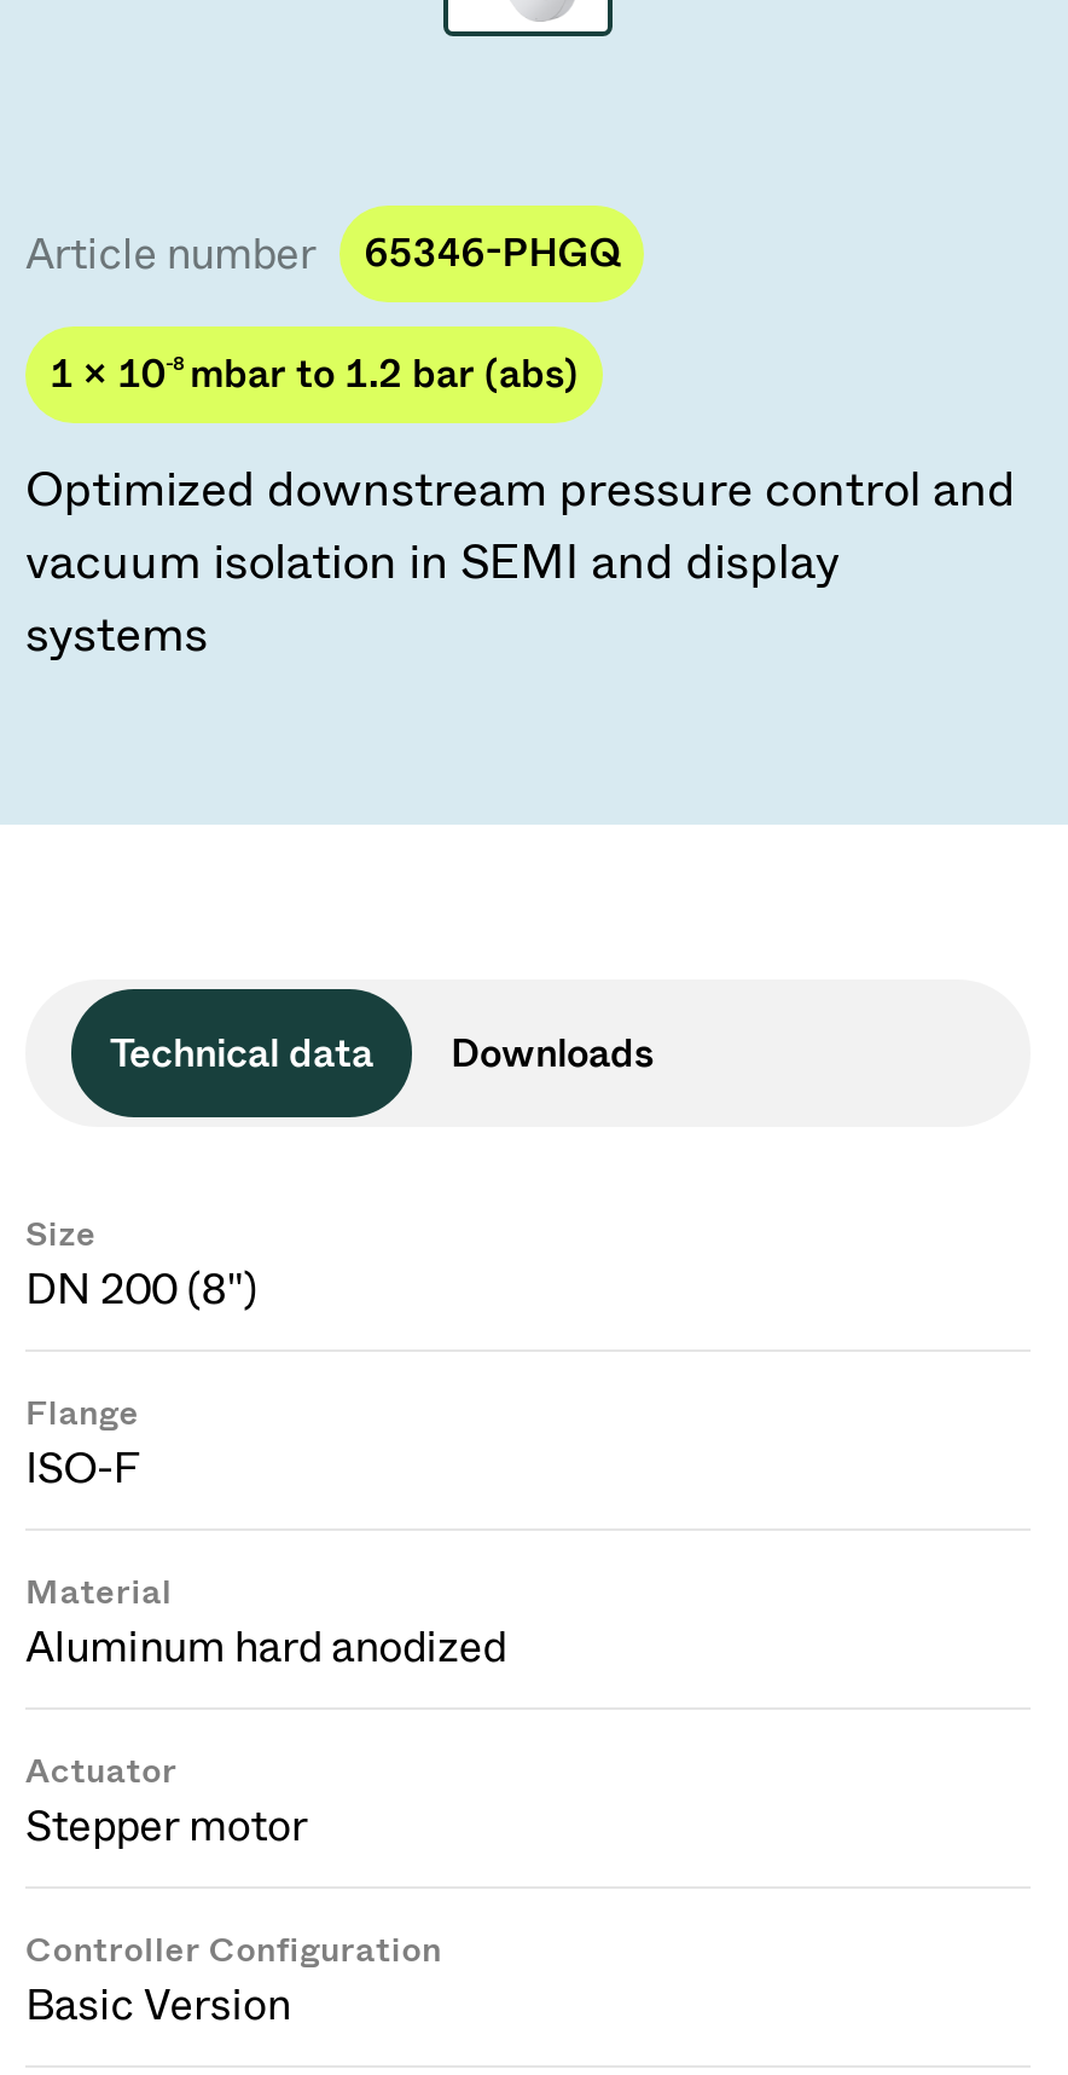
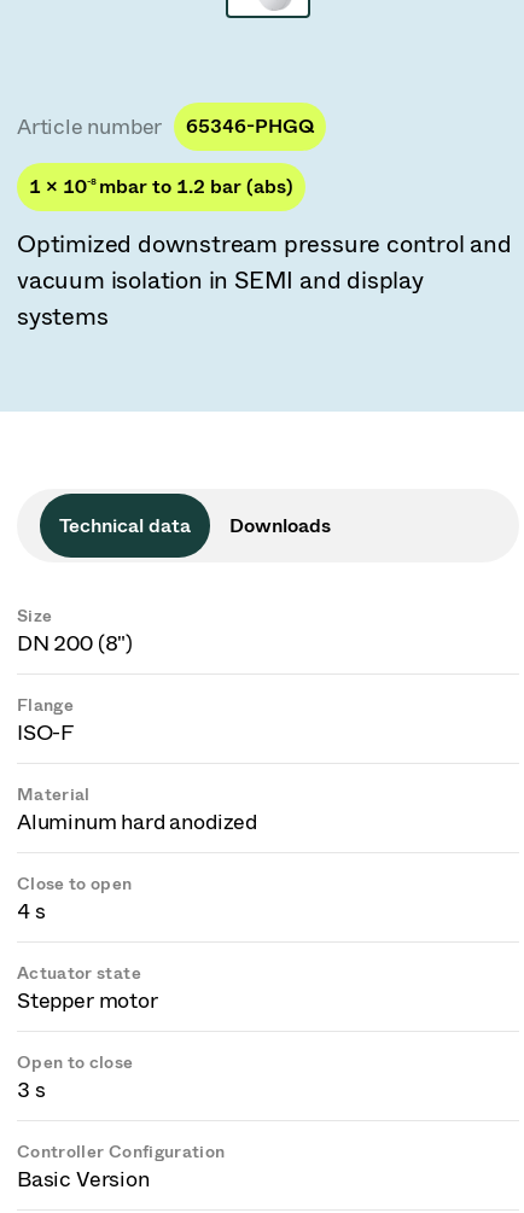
- Actuator
+ Close to open
+ 4 s
+ Actuator state

+ Open to close
+ 3 s
